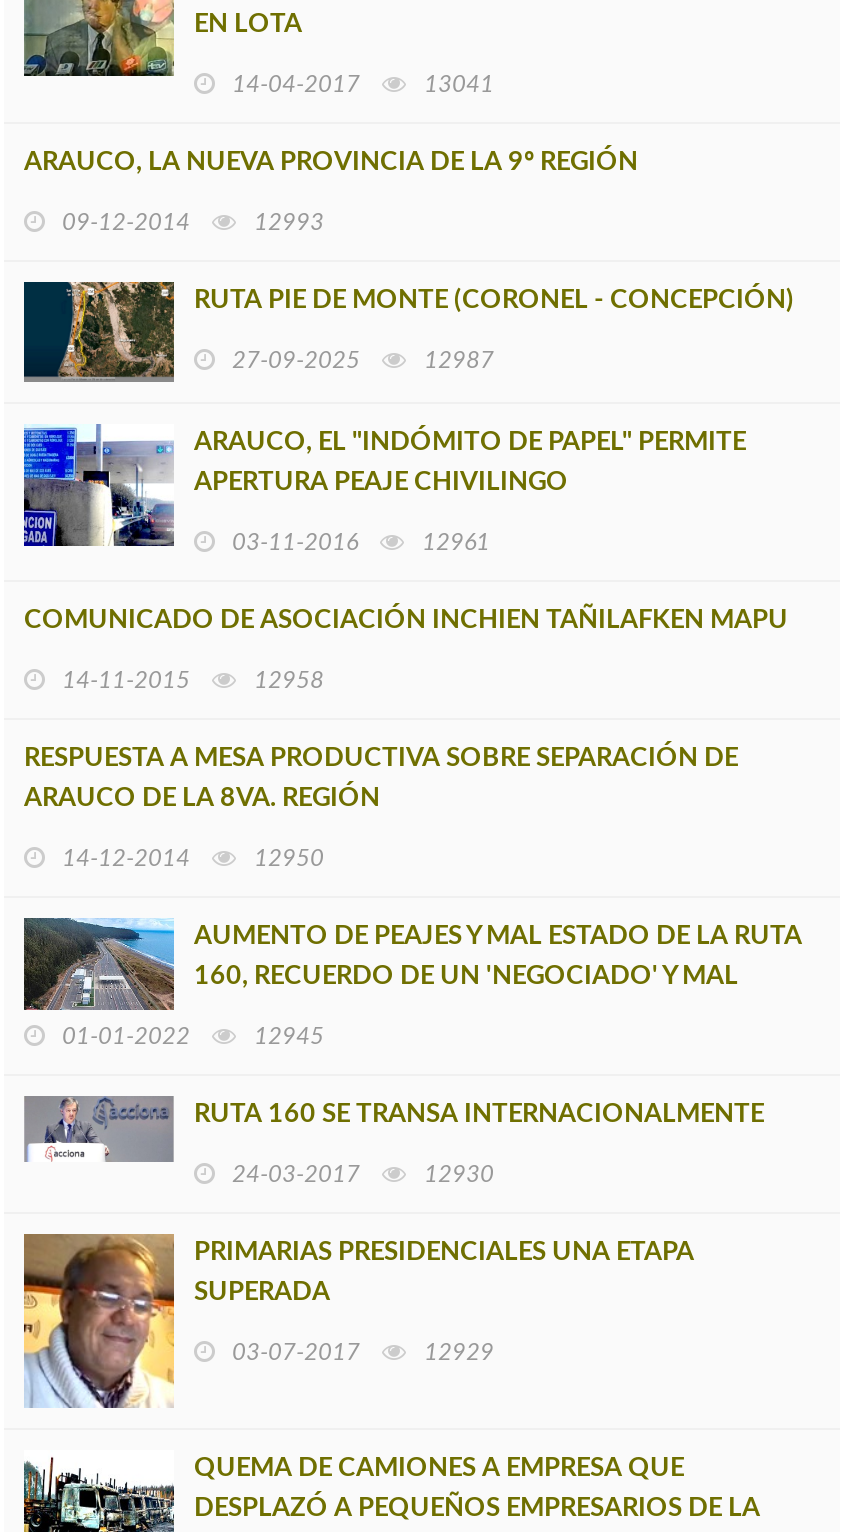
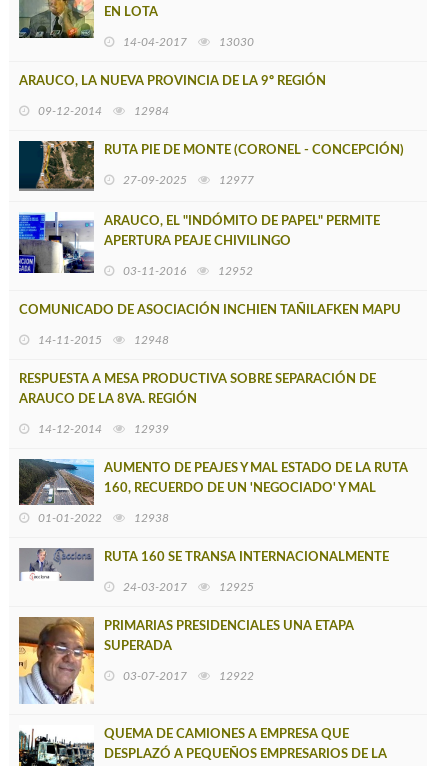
- 13041
+ 13030

- 12993
+ 12984

- 12987
+ 12977

- 12961
+ 12952

- 12958
+ 12948

- 12950
+ 12939

- 12945
+ 12938

- 12930
+ 12925

- 12929
+ 12922
